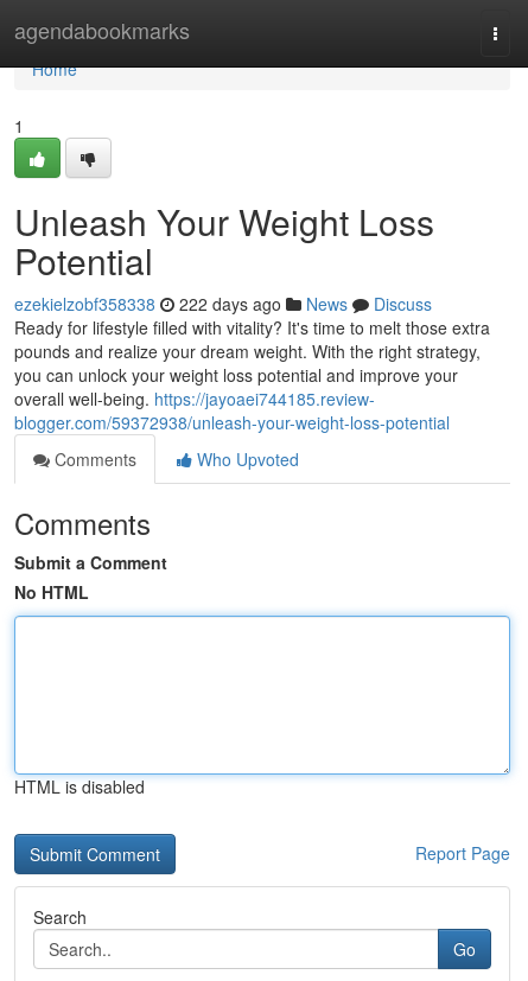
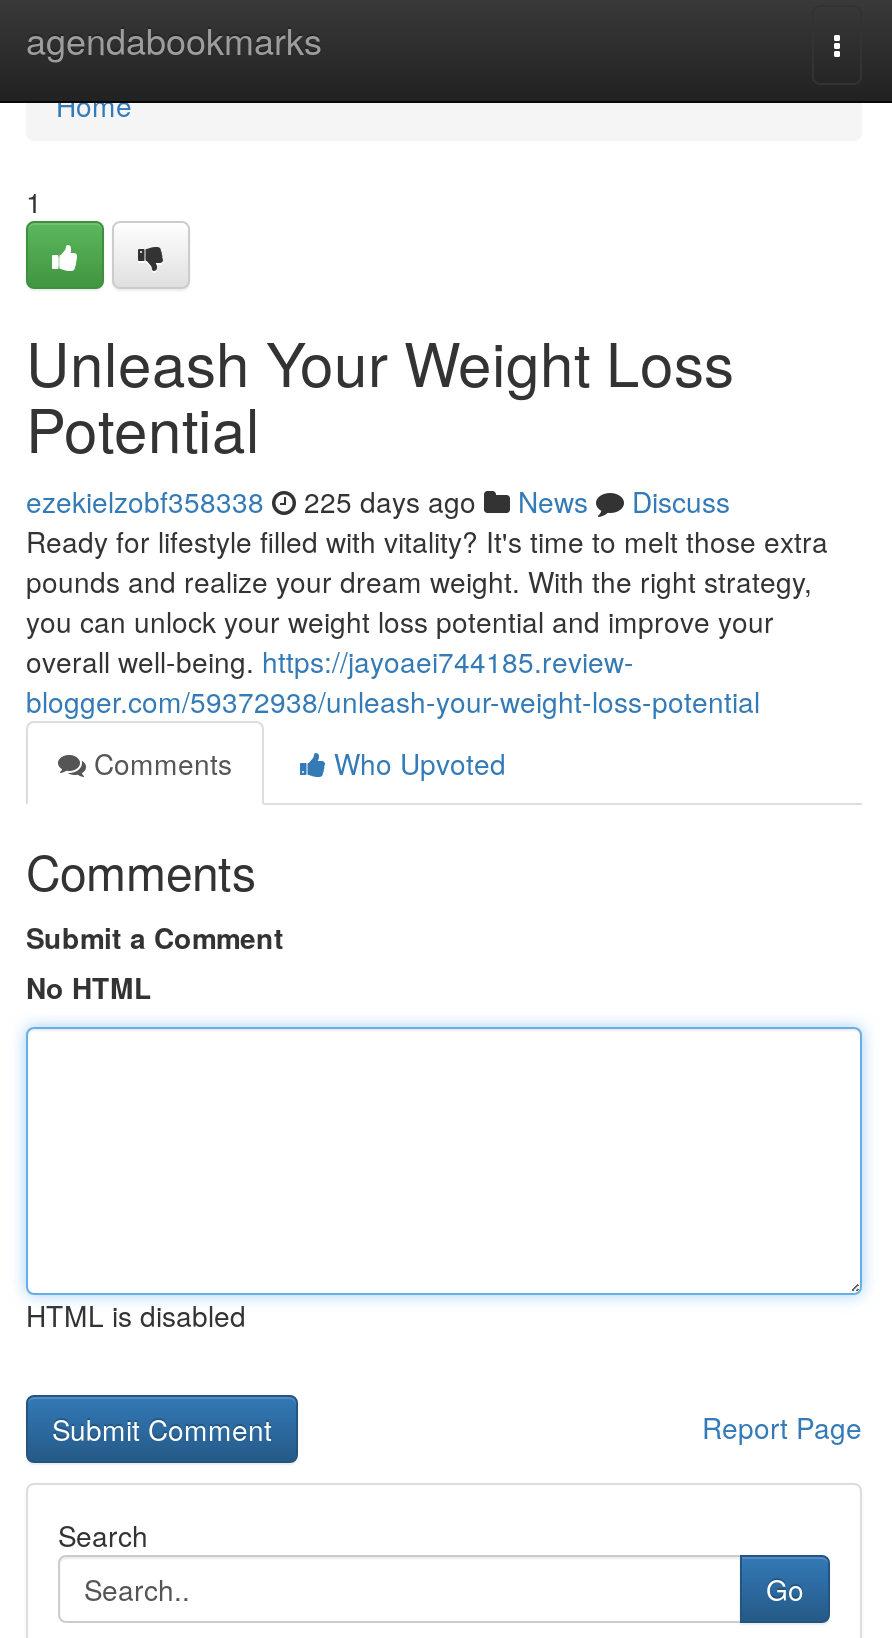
- ezekielzobf358338 222 days ago News Discuss
+ ezekielzobf358338 225 days ago News Discuss
